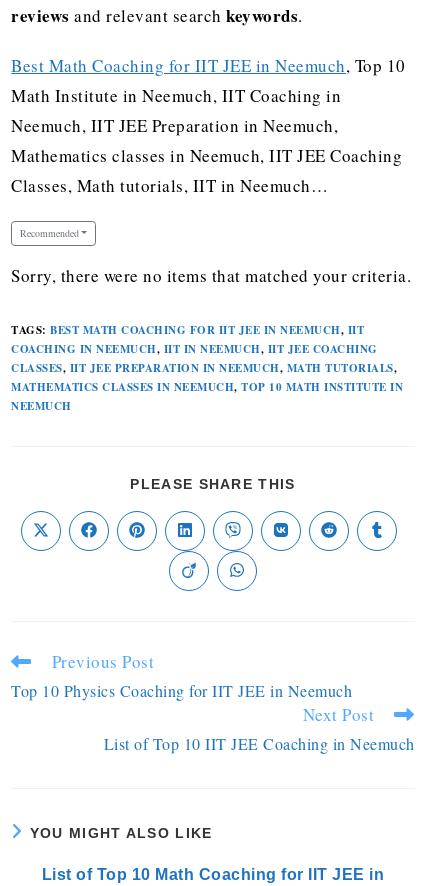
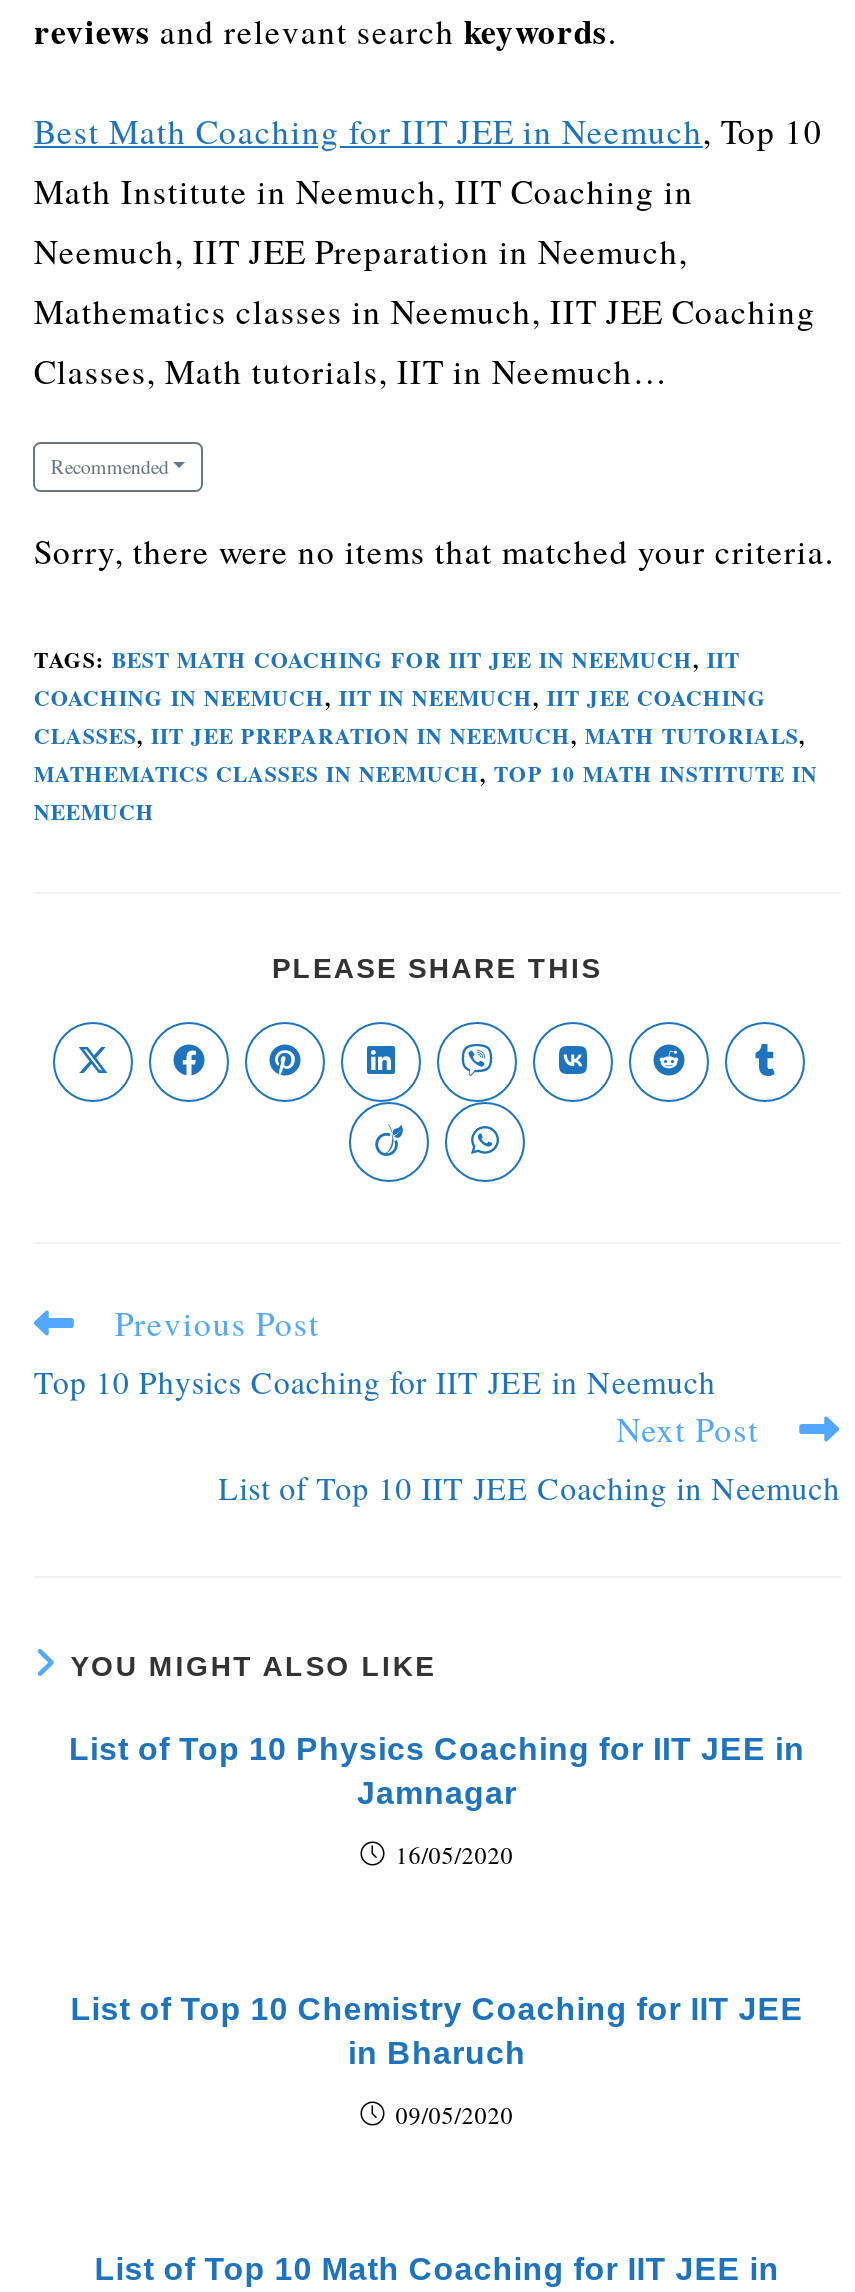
+ List of Top 10 Physics Coaching for IIT JEE in
+ Jamnagar
+ 16/05/2020

+ List of Top 10 Chemistry Coaching for IIT JEE
+ in Bharuch
+ 09/05/2020
